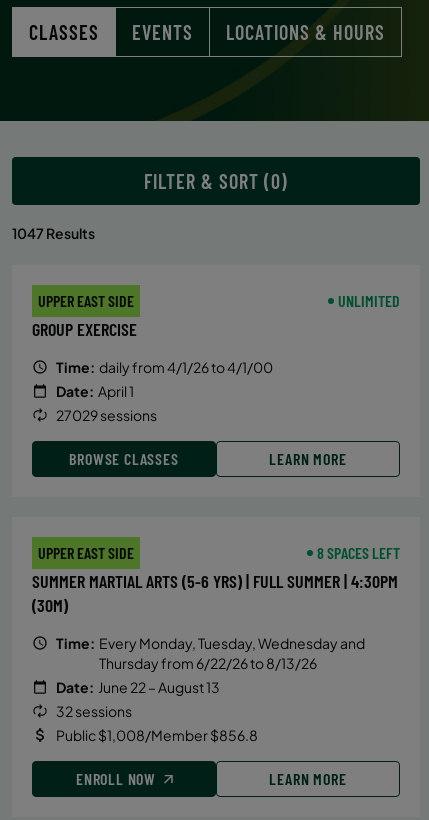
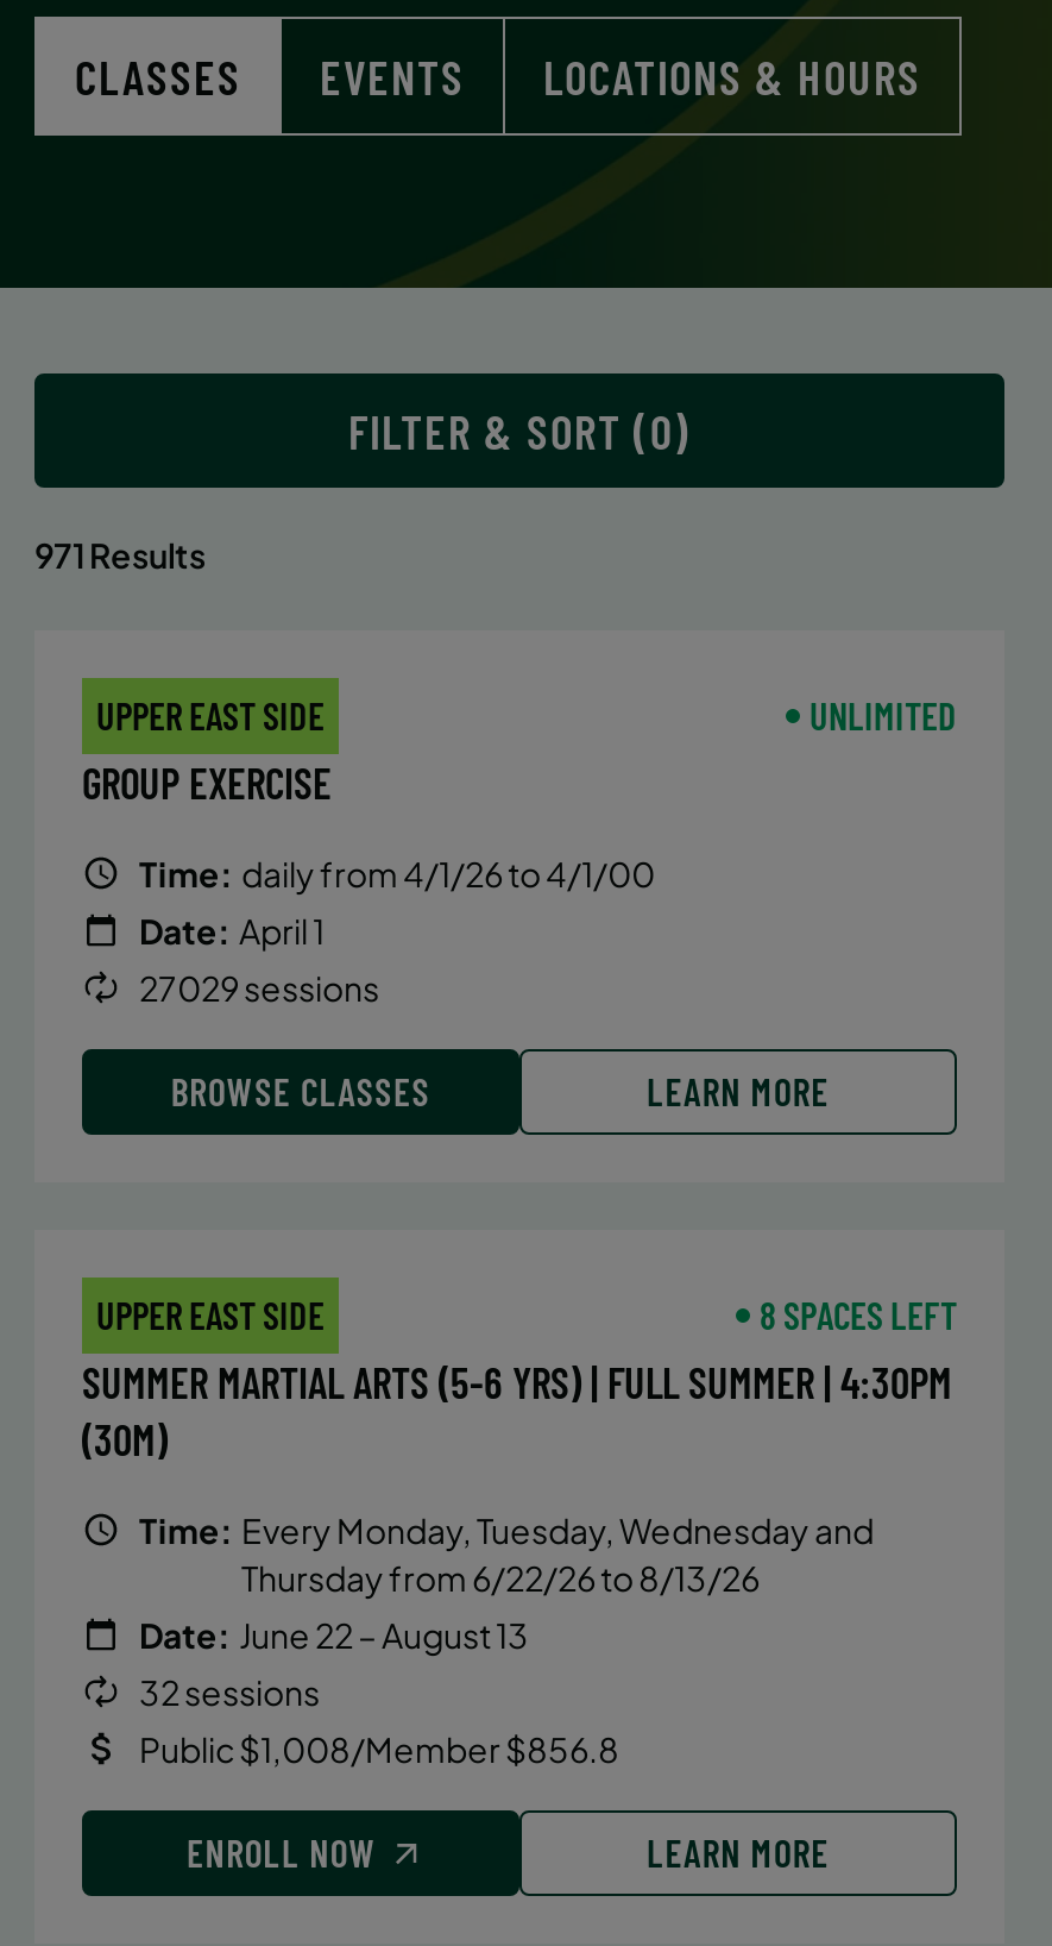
- 1047 Results
+ 971 Results
